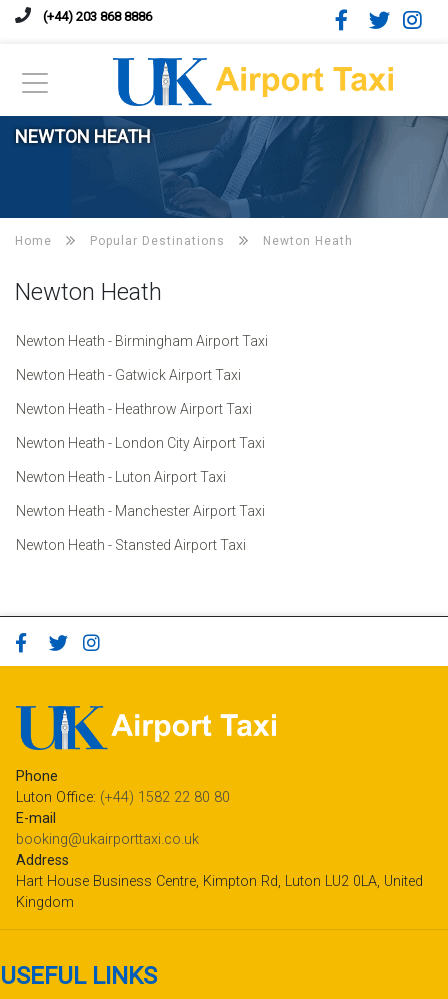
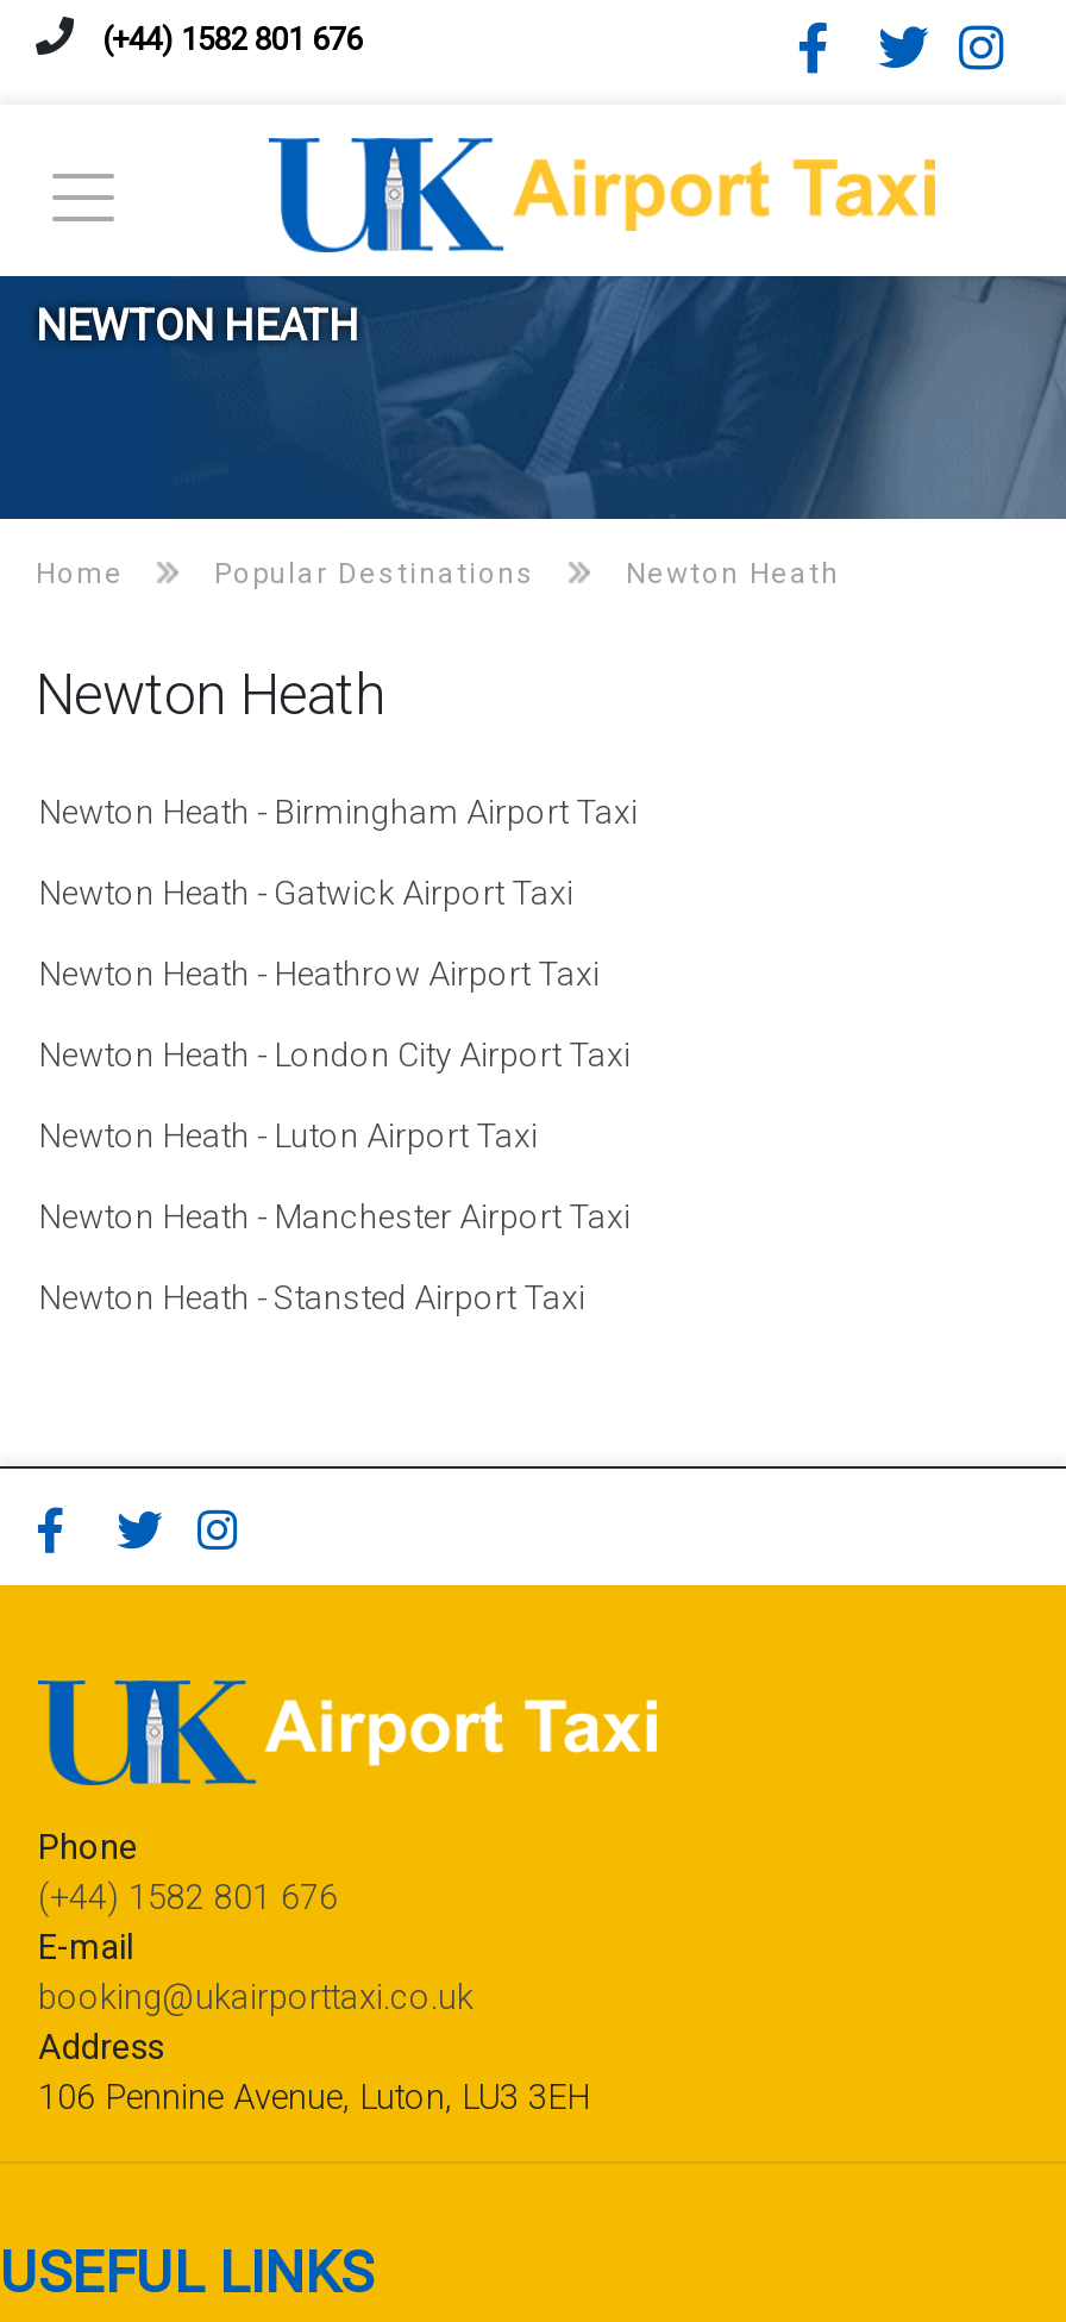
- (+44) 203 868 8886
+ (+44) 1582 801 676

- Luton Office: (+44) 1582 22 80 80
+ (+44) 1582 801 676

- Hart House Business Centre, Kimpton Rd, Luton LU2 0LA, United
- Kingdom
+ 106 Pennine Avenue, Luton, LU3 3EH
